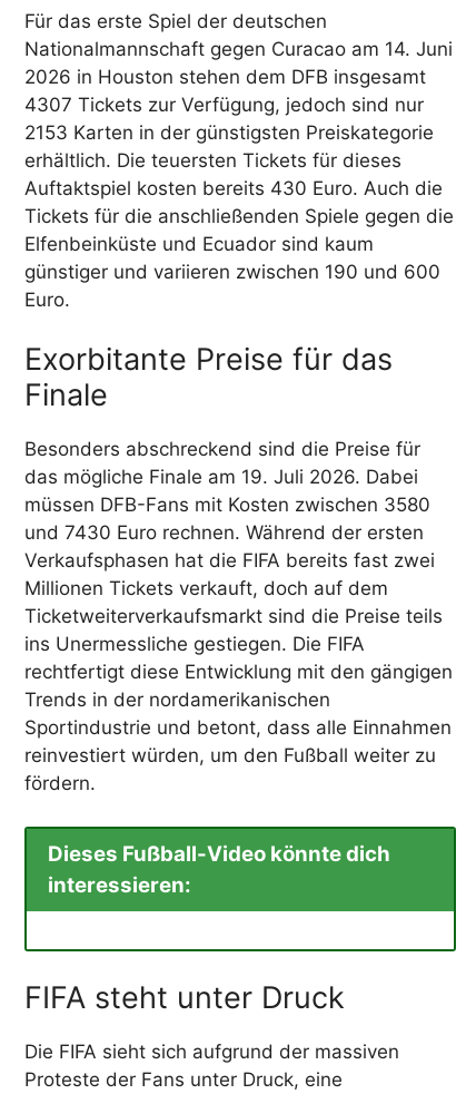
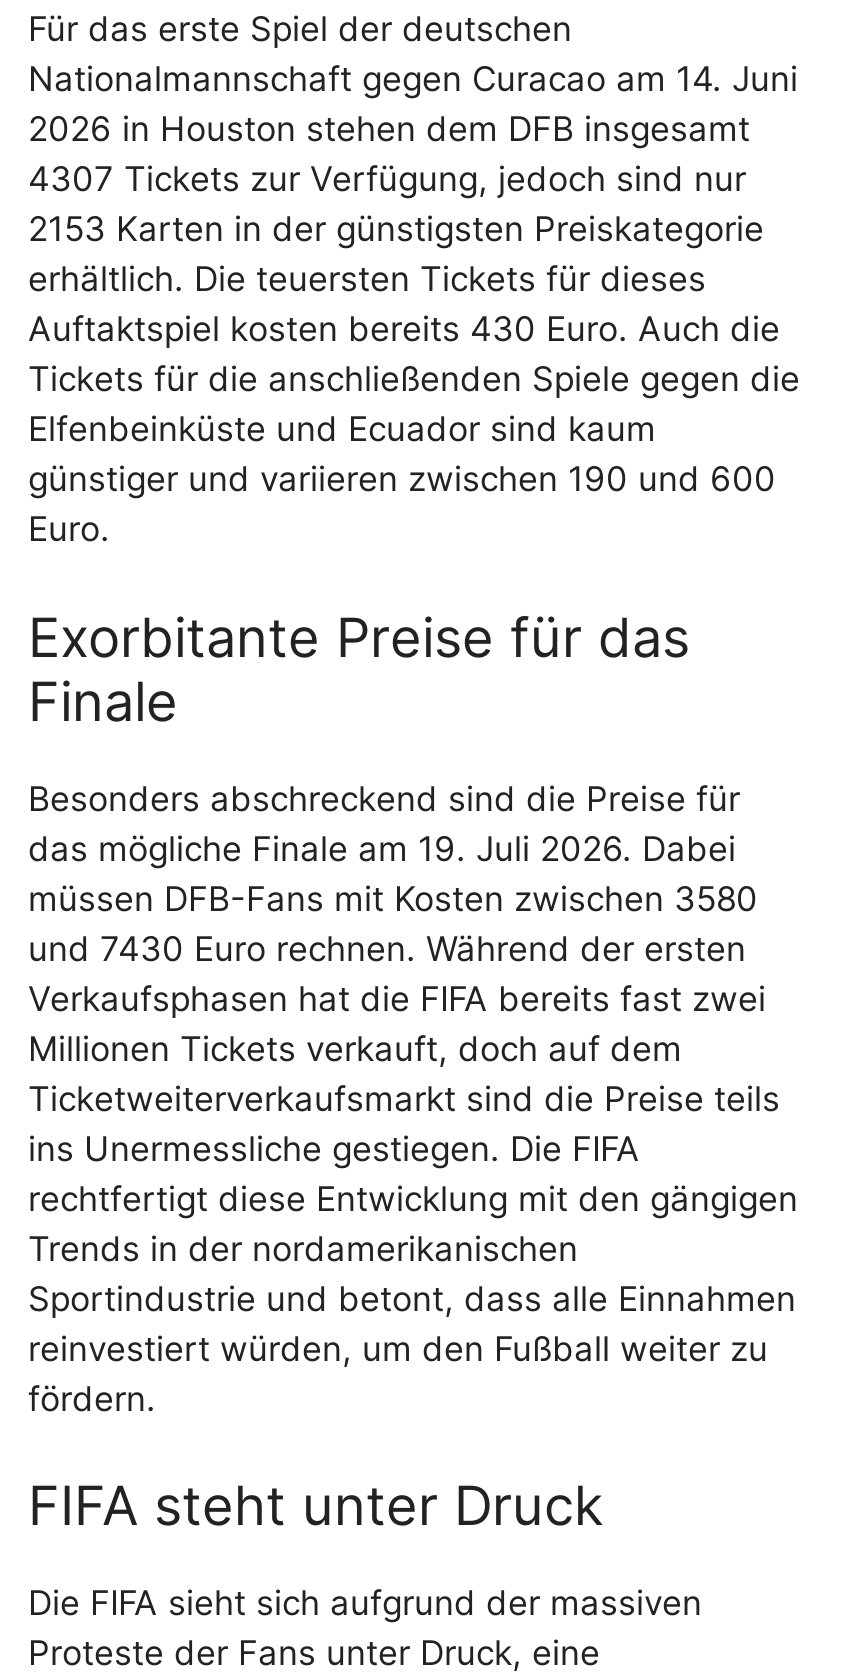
- [image]
- Dieses Fußball-Video könnte dich
- interessieren:
